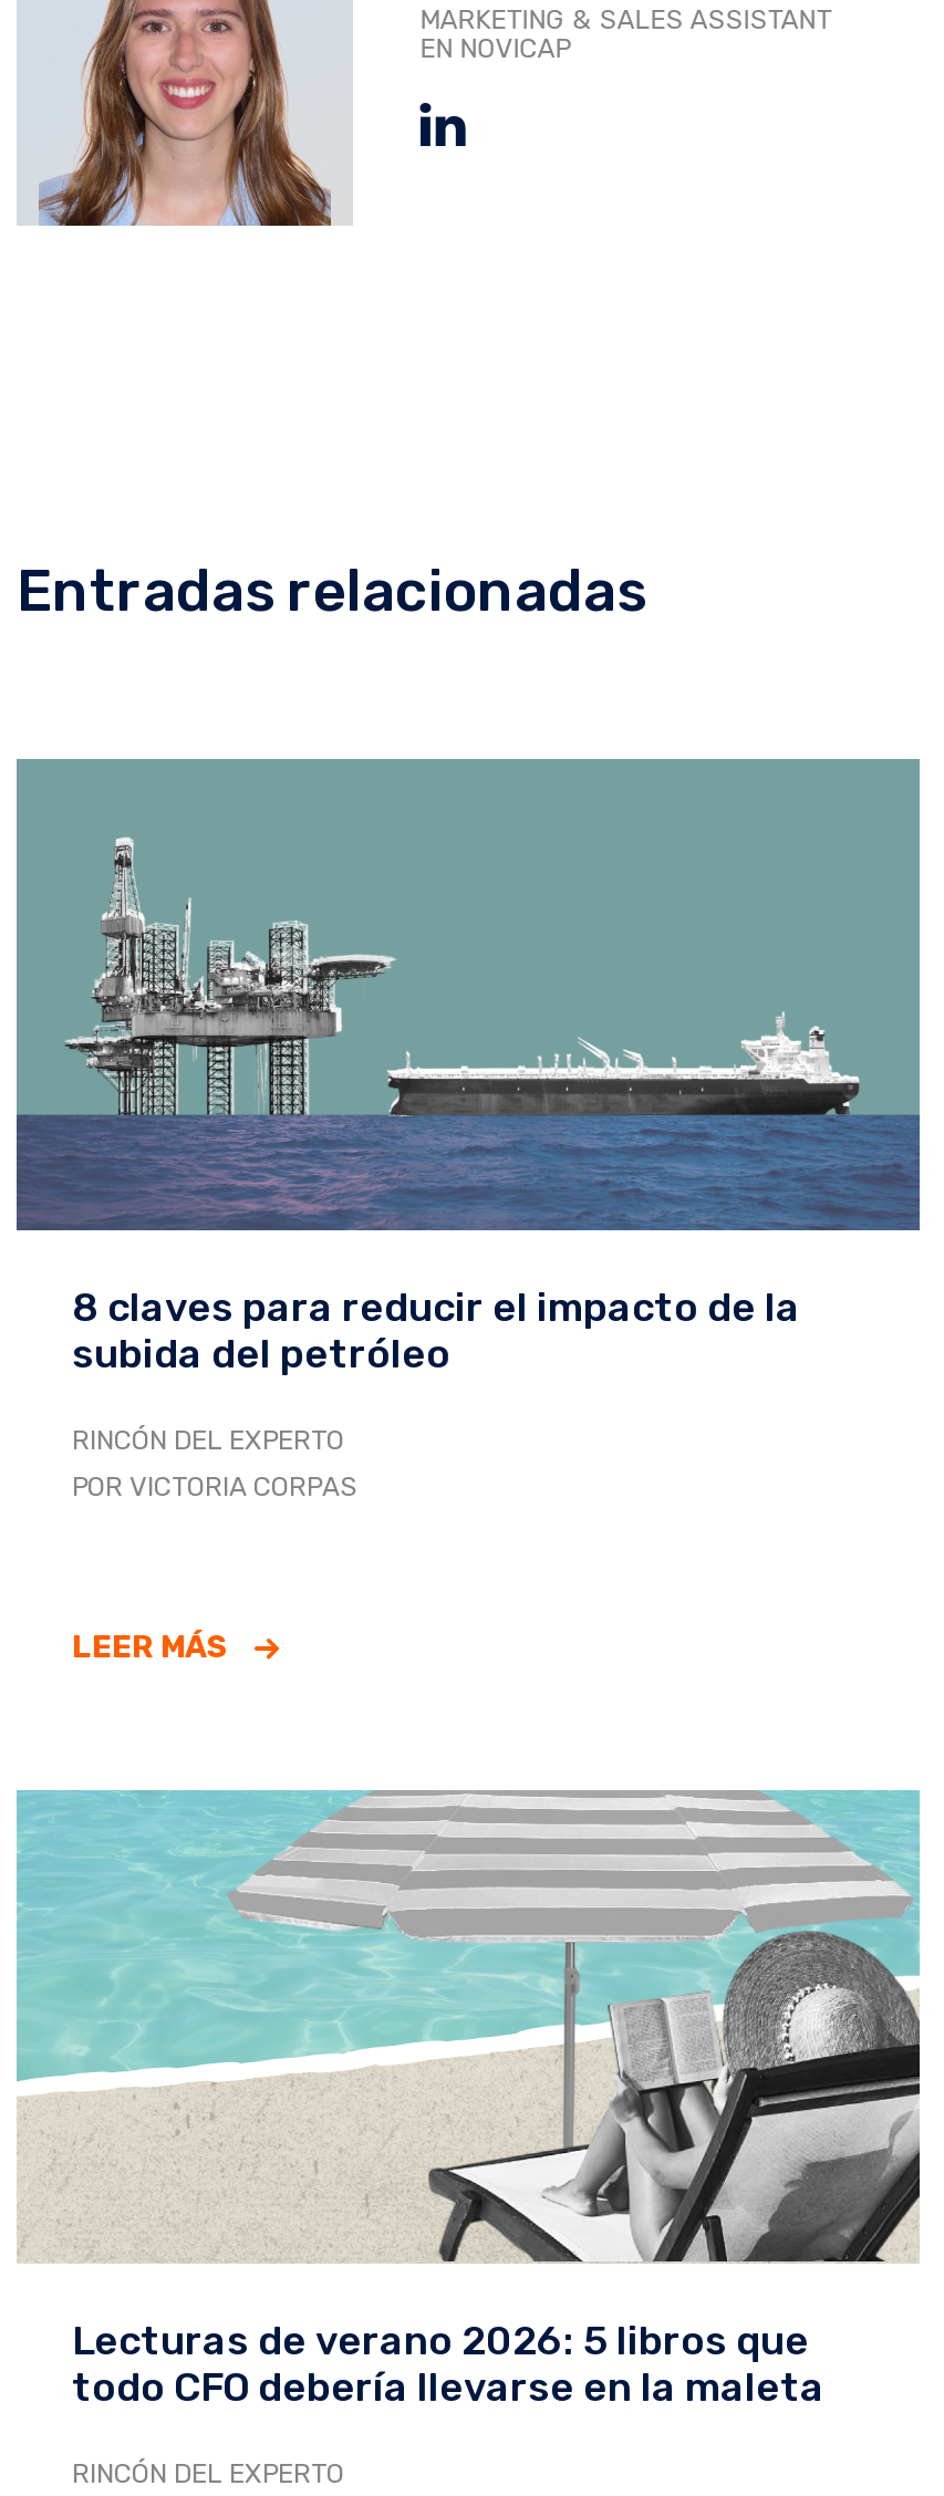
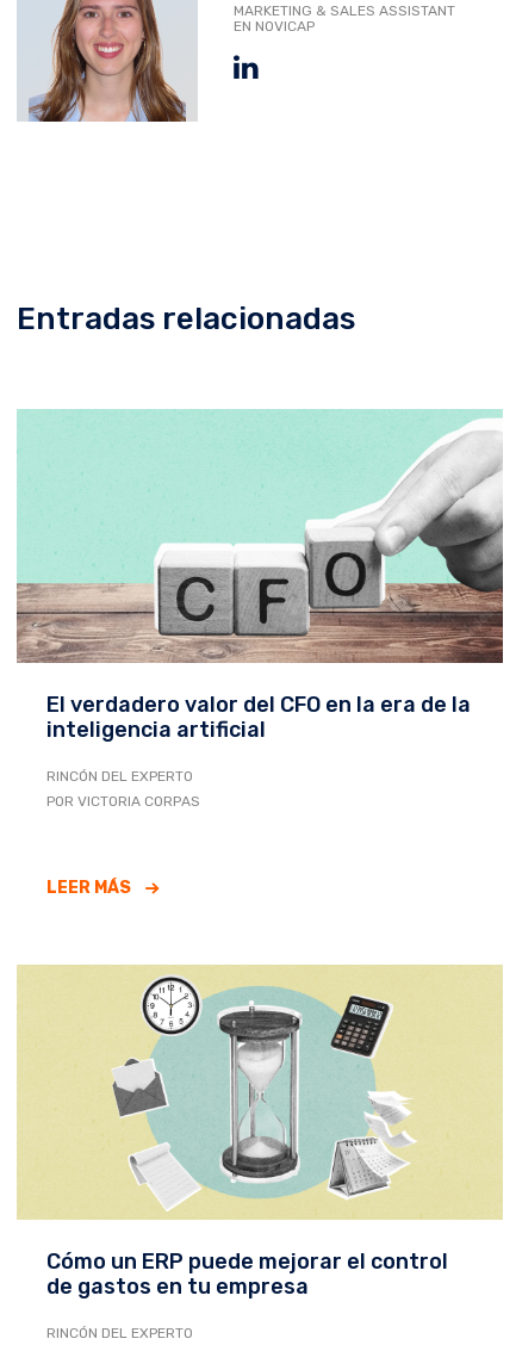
- [image]
- 8 claves para reducir el impacto de la
- subida del petróleo
+ [image]
+ El verdadero valor del CFO en la era de la
+ inteligencia artificial

- [image]
- Lecturas de verano 2026: 5 libros que
- todo CFO debería llevarse en la maleta
+ [image]
+ Cómo un ERP puede mejorar el control
+ de gastos en tu empresa
